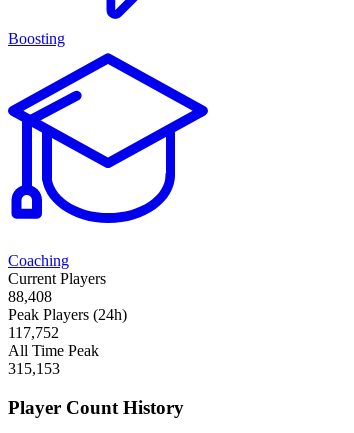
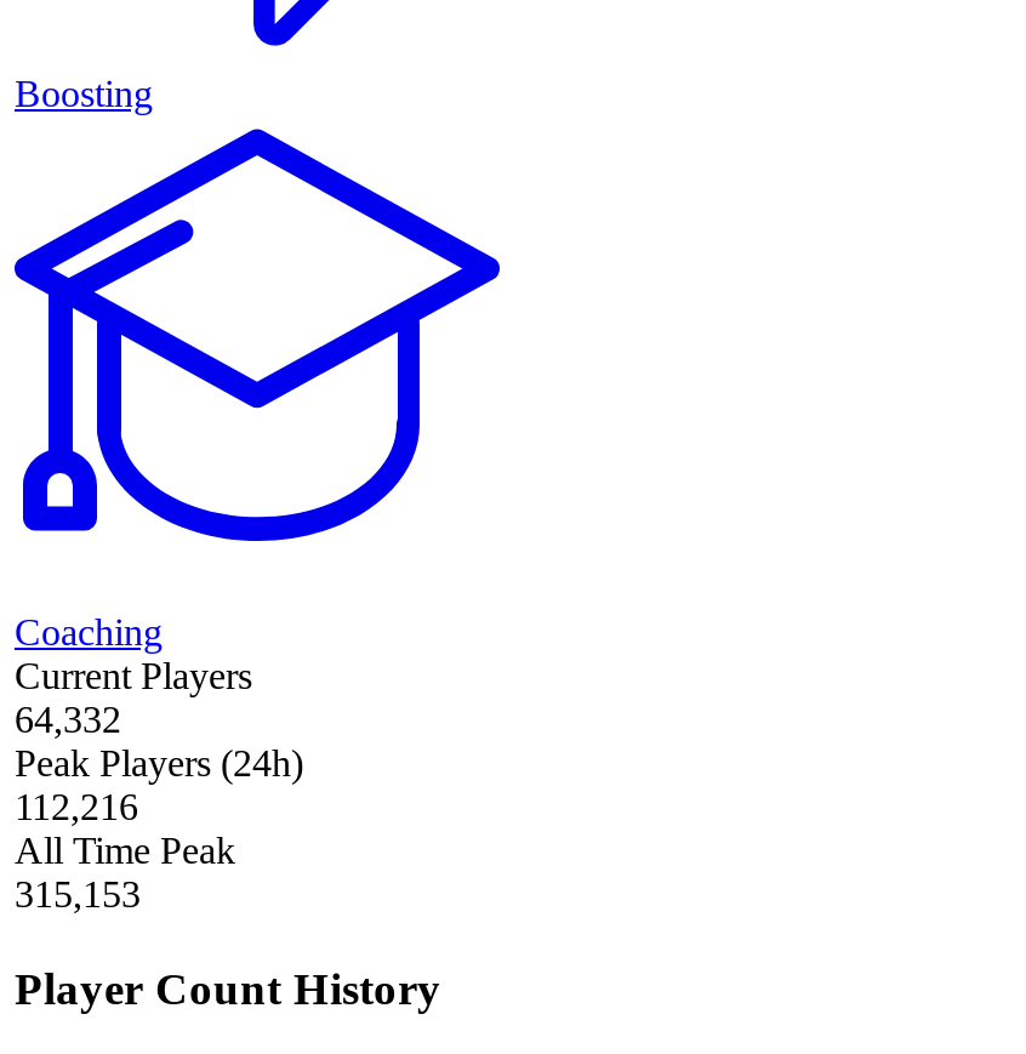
- 88,408
+ 64,332

- 117,752
+ 112,216
